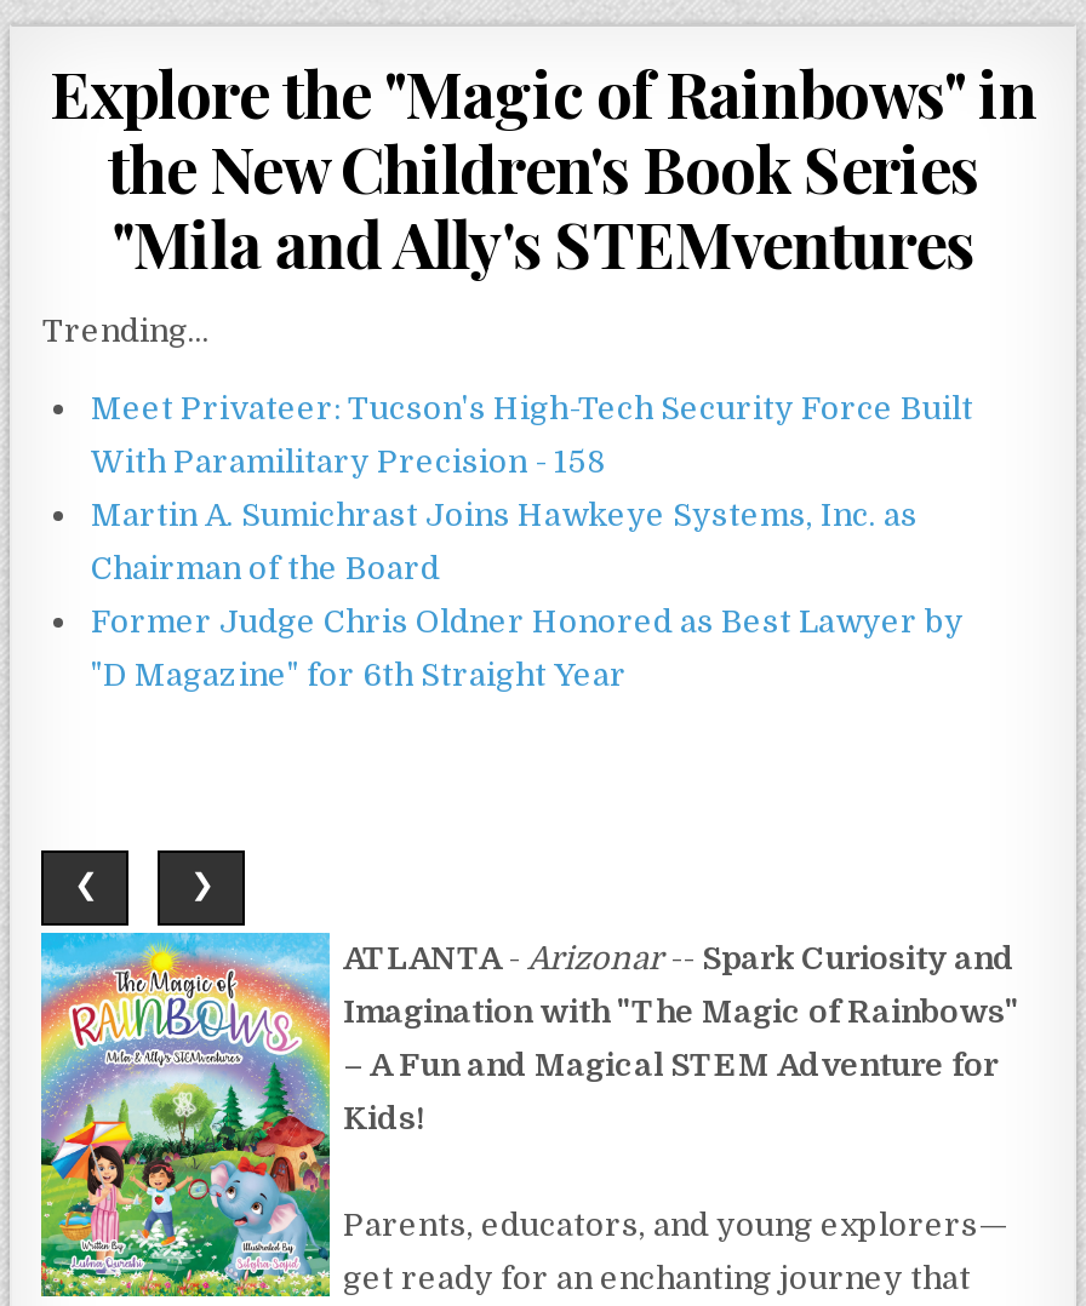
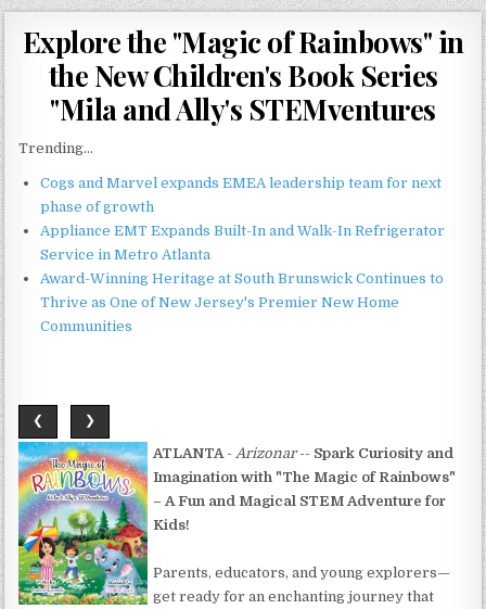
- Meet Privateer: Tucson's High-Tech Security Force Built
- With Paramilitary Precision - 158
- Martin A. Sumichrast Joins Hawkeye Systems, Inc. as
- Chairman of the Board
- Former Judge Chris Oldner Honored as Best Lawyer by
- "D Magazine" for 6th Straight Year
+ Cogs and Marvel expands EMEA leadership team for next
+ phase of growth
+ Appliance EMT Expands Built-In and Walk-In Refrigerator
+ Service in Metro Atlanta
+ Award-Winning Heritage at South Brunswick Continues to
+ Thrive as One of New Jersey's Premier New Home
+ Communities
